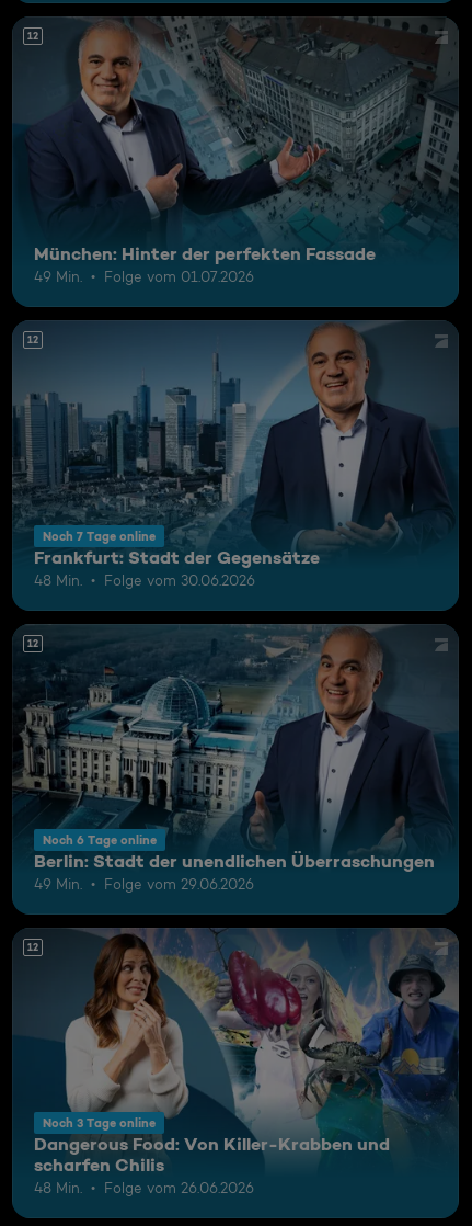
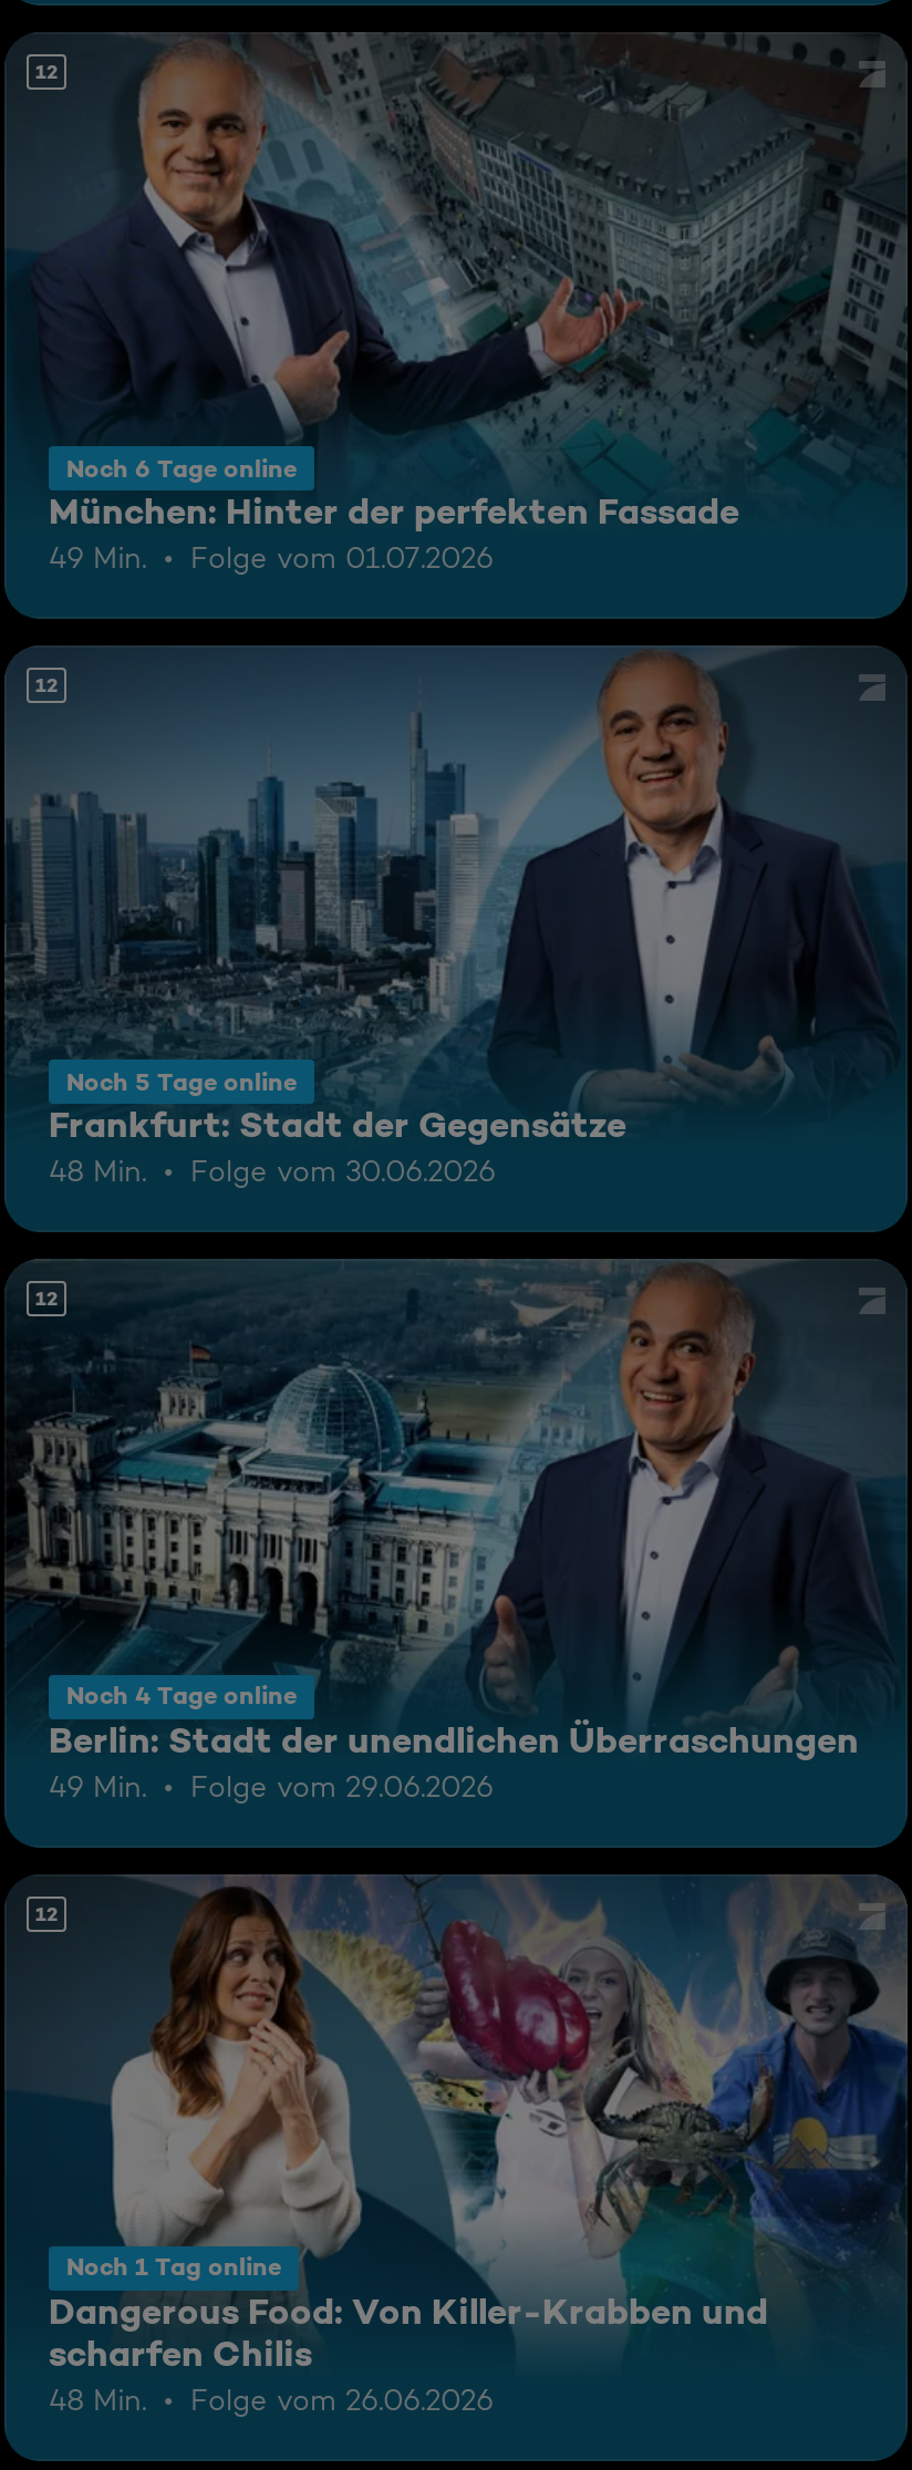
- Noch 7 Tage online
+ Noch 5 Tage online

+ Noch 4 Tage online

moved up: Noch 6 Tage online

- Noch 3 Tage online
+ Noch 1 Tag online
